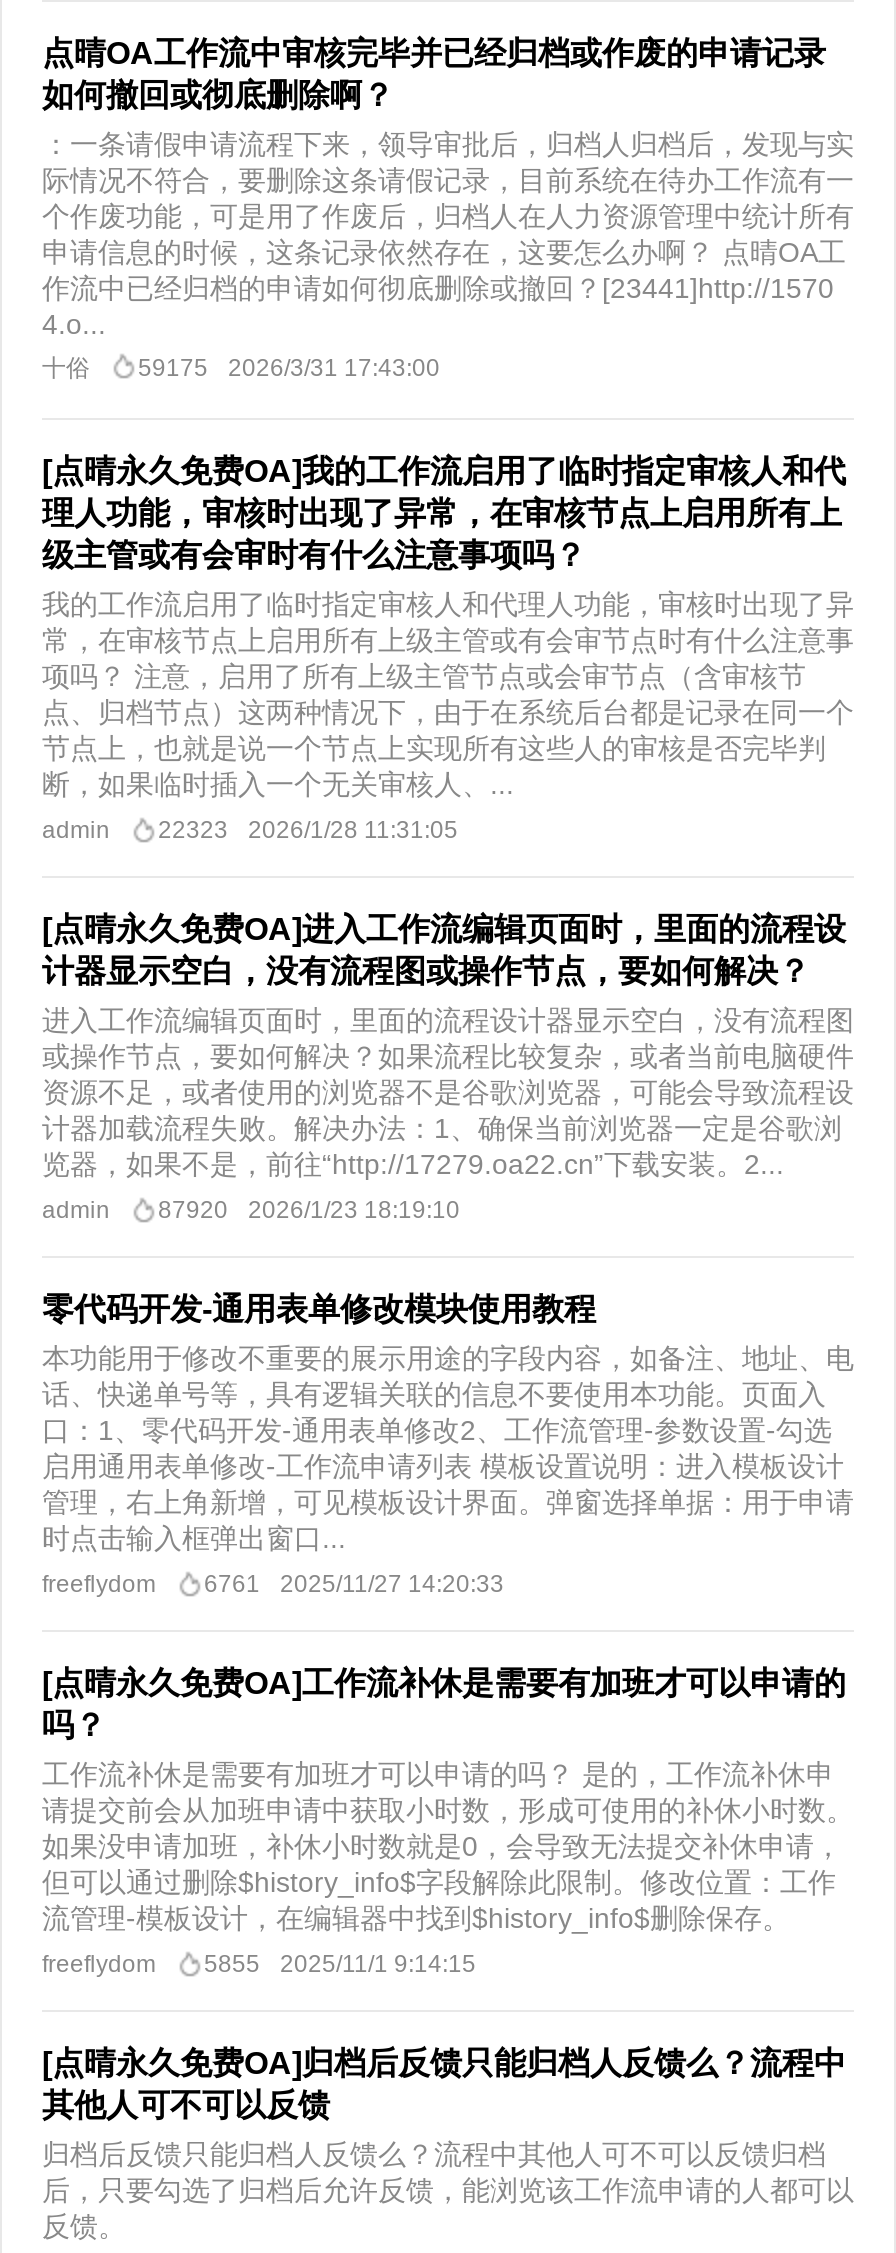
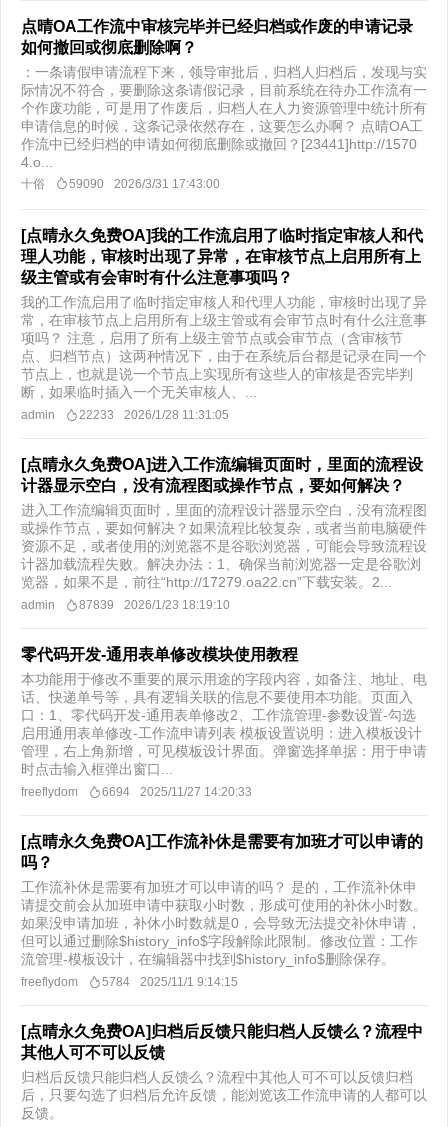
- 十俗 59175 2026/3/31 17:43:00
+ 十俗 59090 2026/3/31 17:43:00

- admin 22323 2026/1/28 11:31:05
+ admin 22233 2026/1/28 11:31:05

- admin 87920 2026/1/23 18:19:10
+ admin 87839 2026/1/23 18:19:10

- freeflydom 6761 2025/11/27 14:20:33
+ freeflydom 6694 2025/11/27 14:20:33

- freeflydom 5855 2025/11/1 9:14:15
+ freeflydom 5784 2025/11/1 9:14:15
